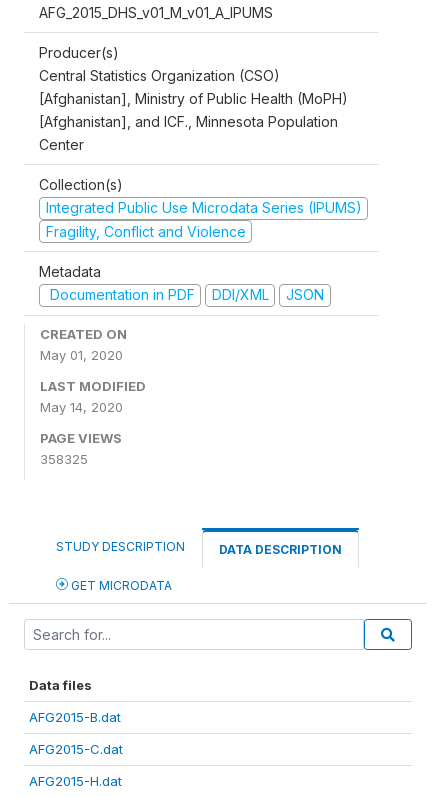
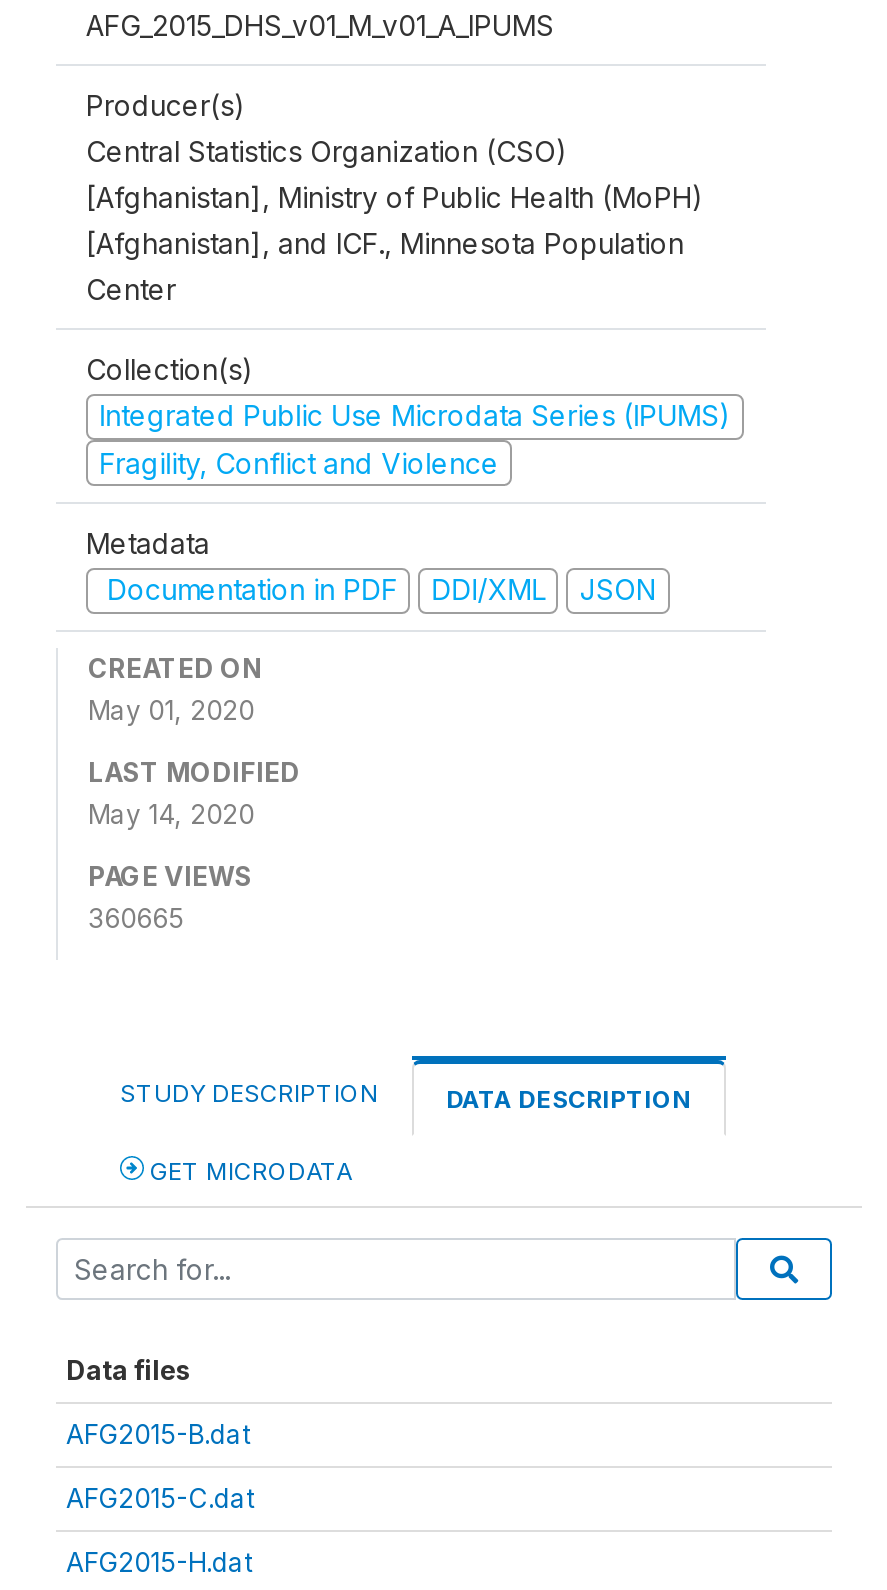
- 358325
+ 360665
